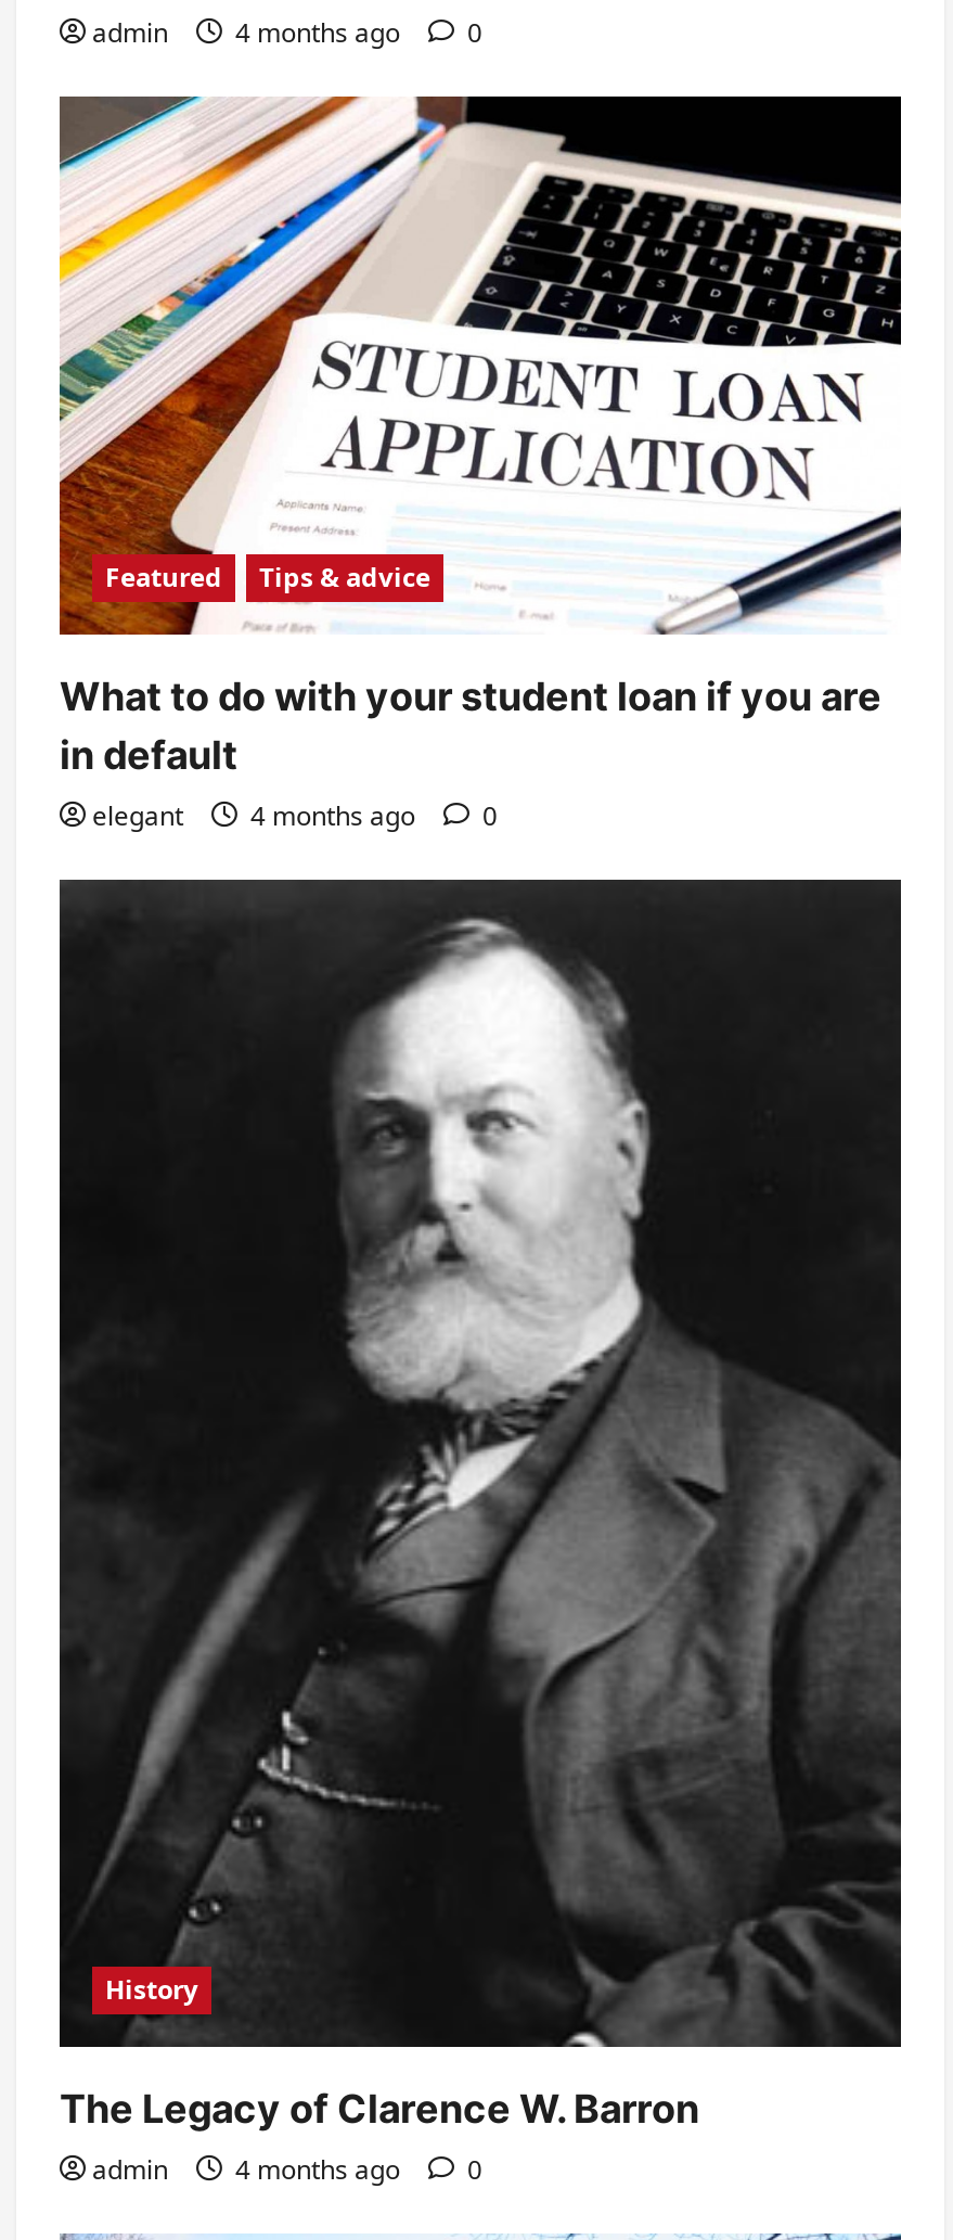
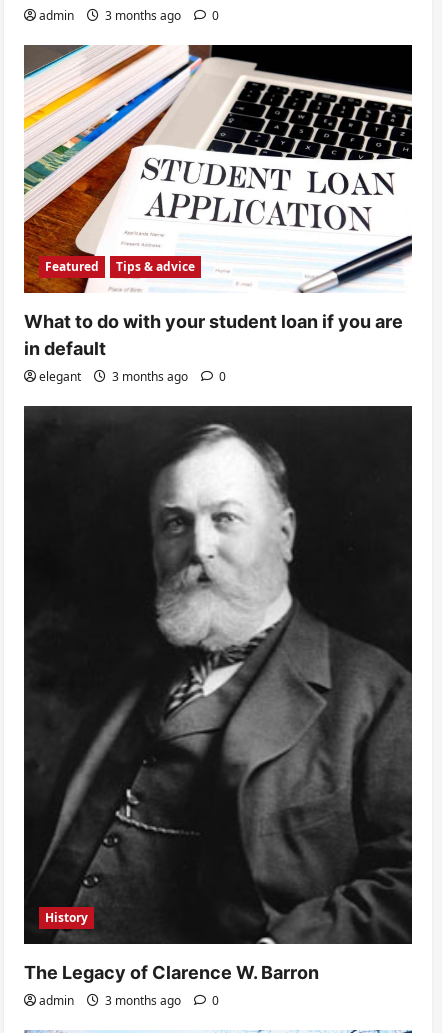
- admin 4 months ago 0
+ admin 3 months ago 0

- elegant 4 months ago 0
+ elegant 3 months ago 0

- admin 4 months ago 0
+ admin 3 months ago 0
